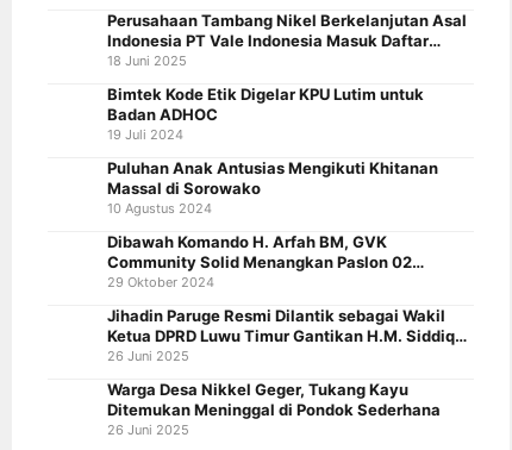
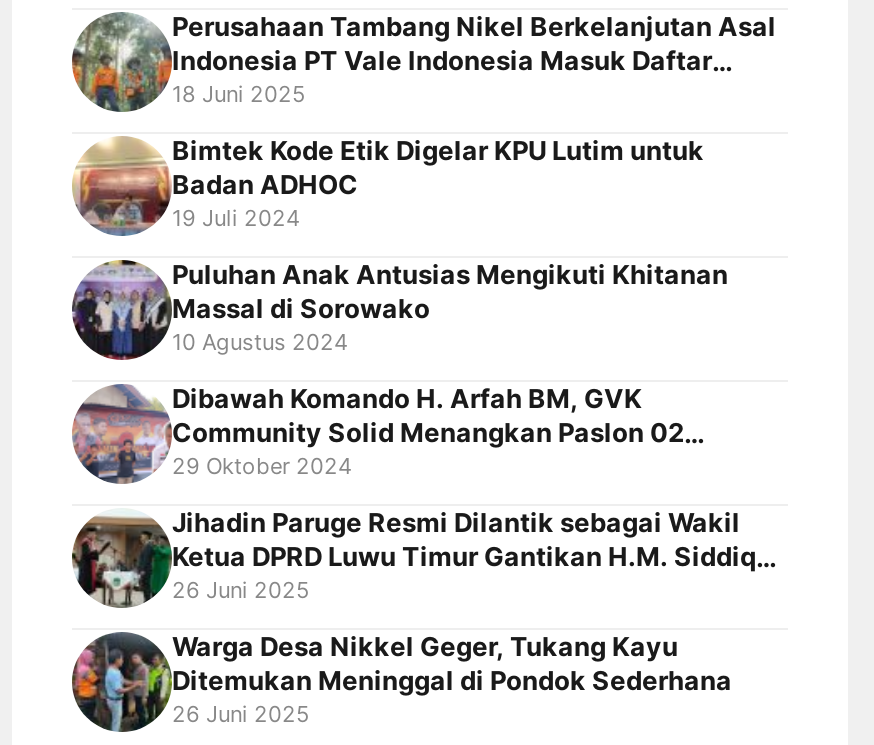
+ [image]

+ [image]

+ [image]

+ [image]

+ [image]

+ [image]
